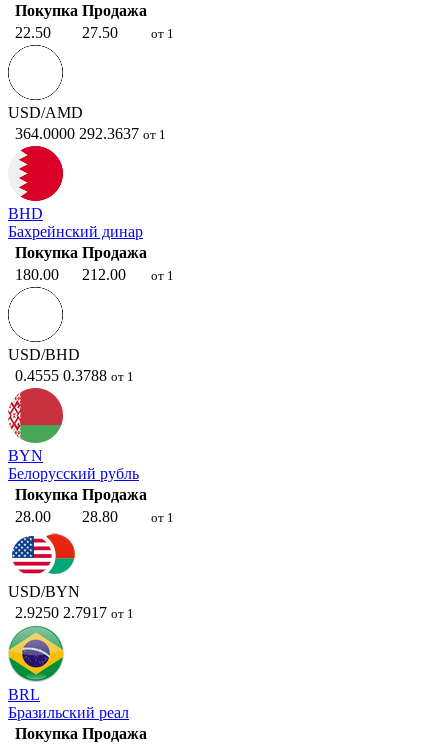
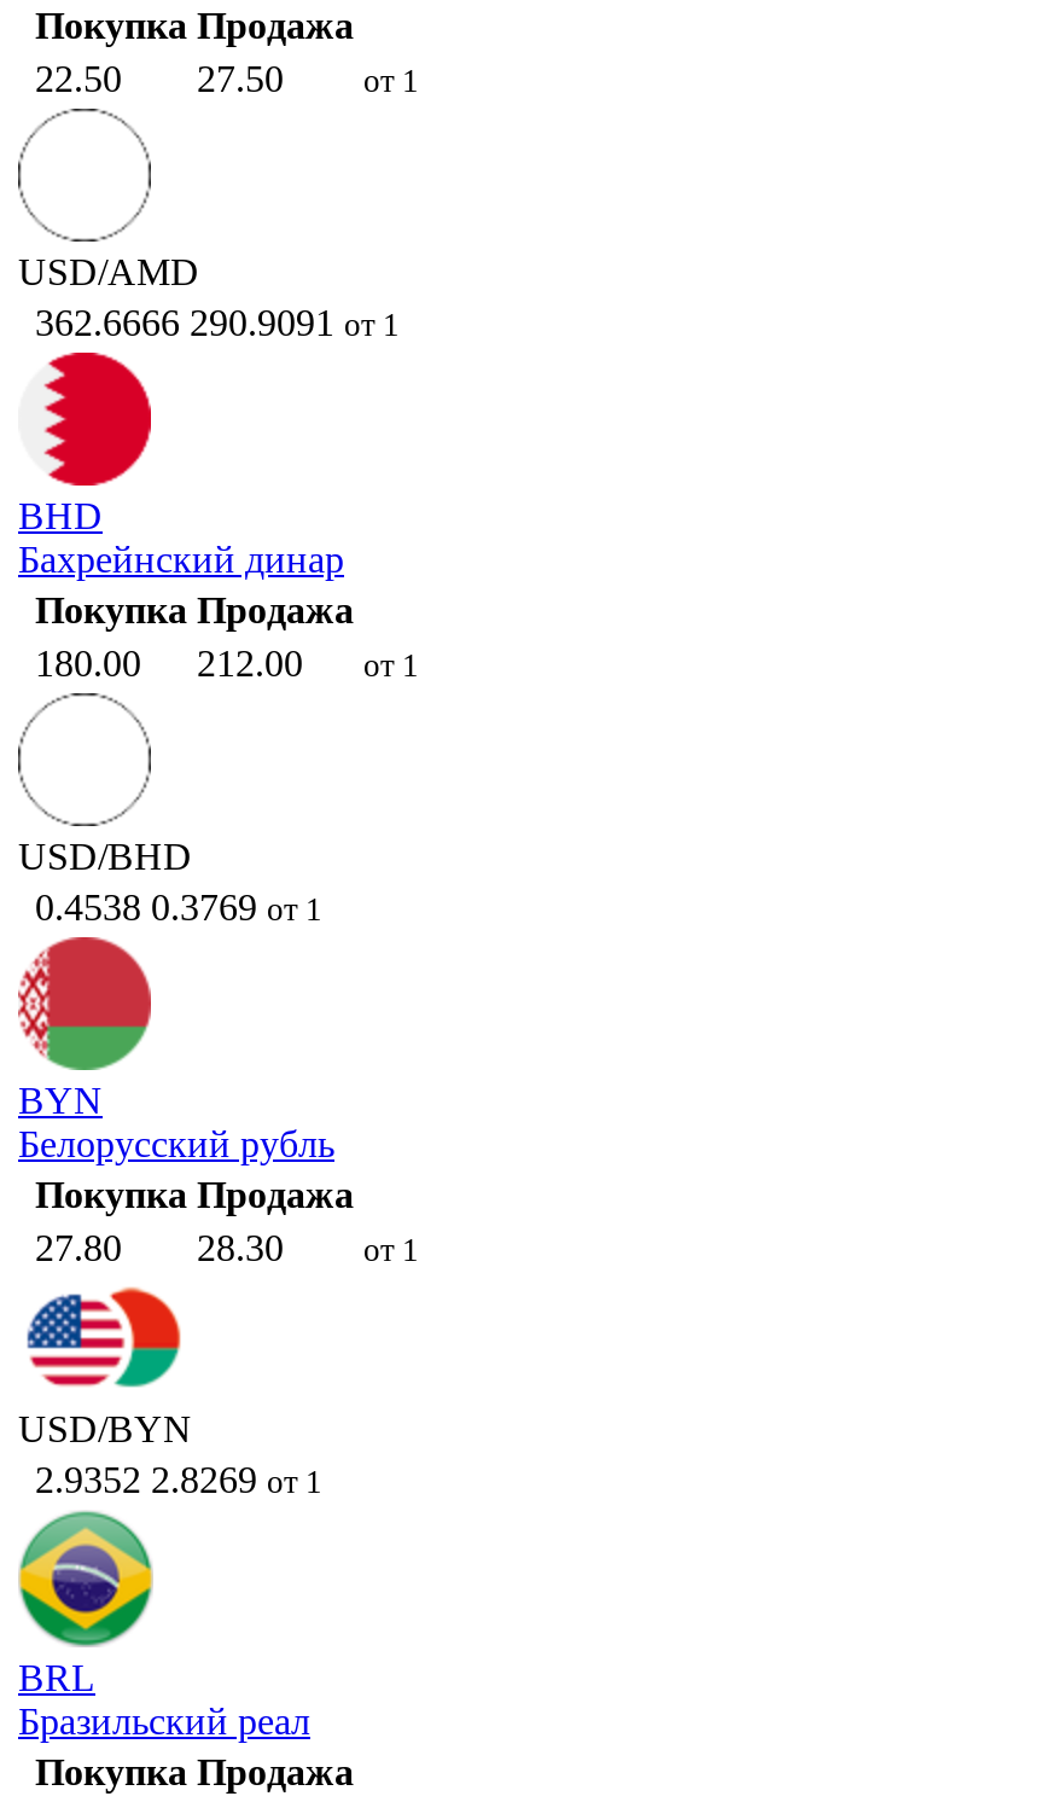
- 364.0000 292.3637 от 1
+ 362.6666 290.9091 от 1

- 0.4555 0.3788 от 1
+ 0.4538 0.3769 от 1

- 28.00
+ 27.80

- 28.80
+ 28.30

- 2.9250 2.7917 от 1
+ 2.9352 2.8269 от 1
